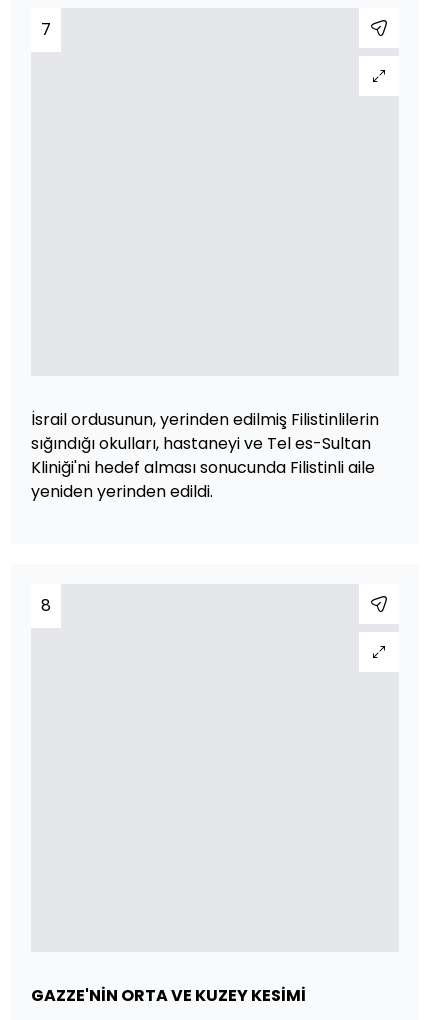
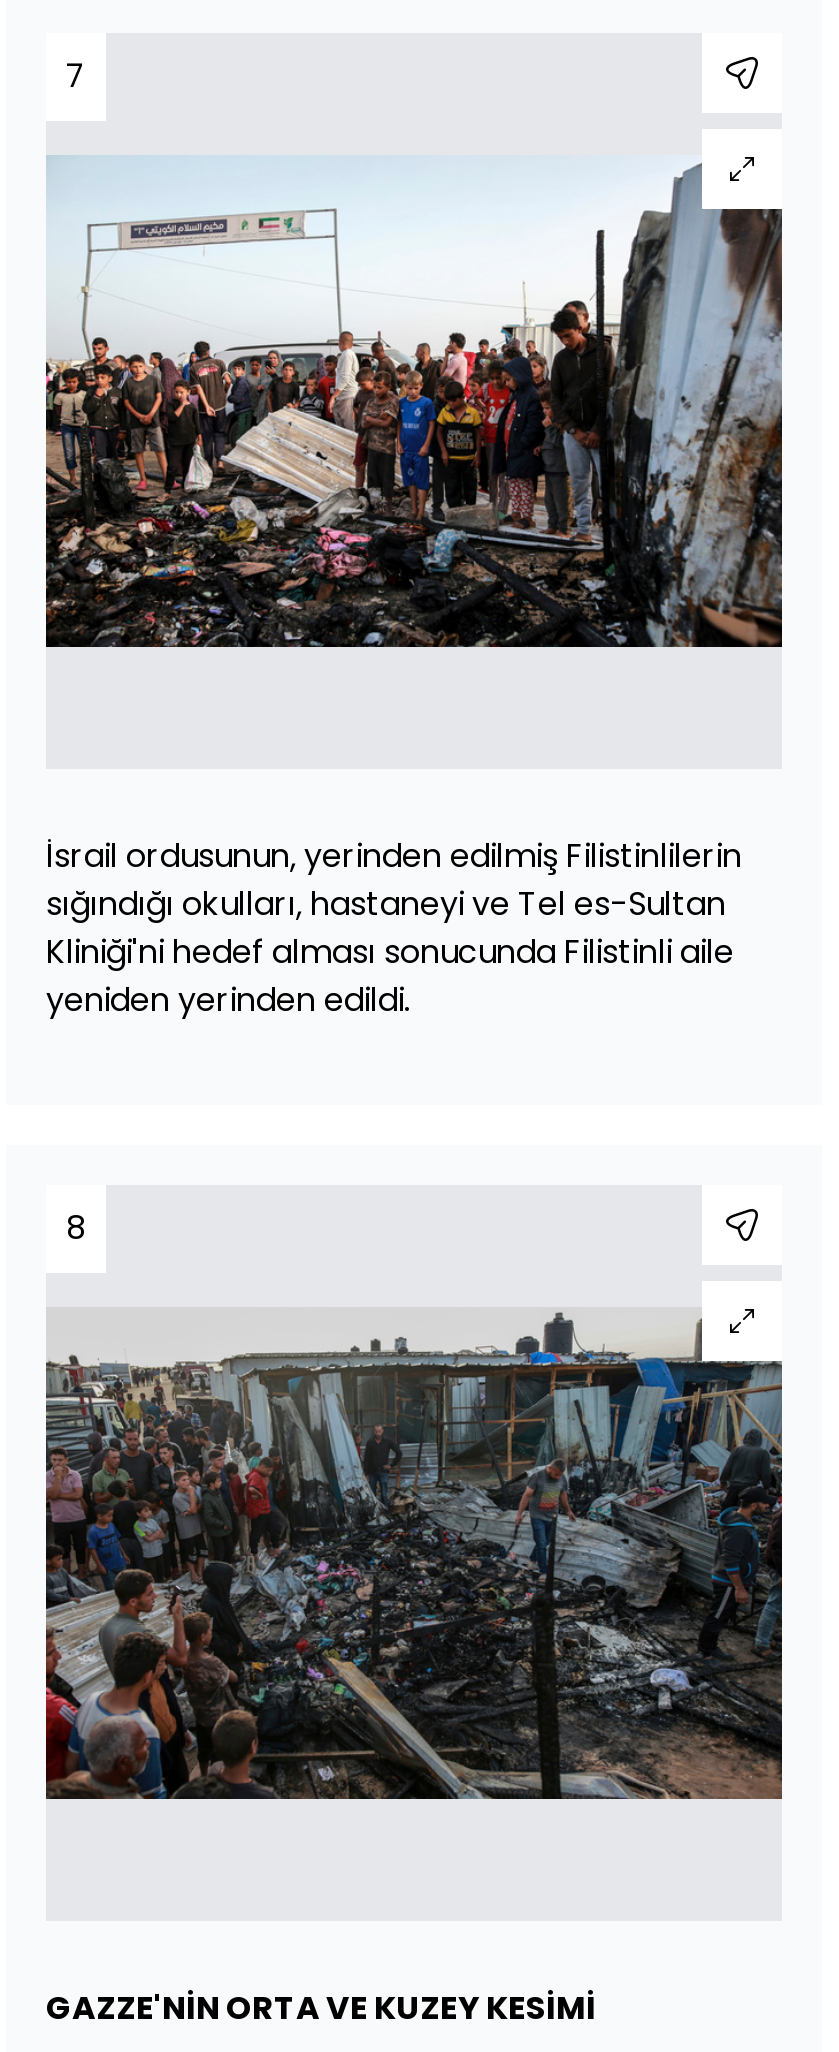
+ [image]

+ [image]
